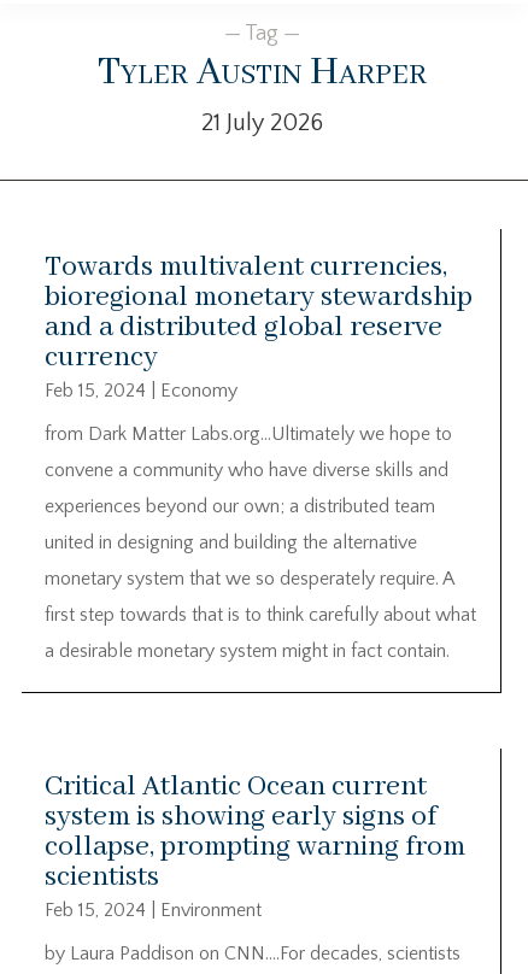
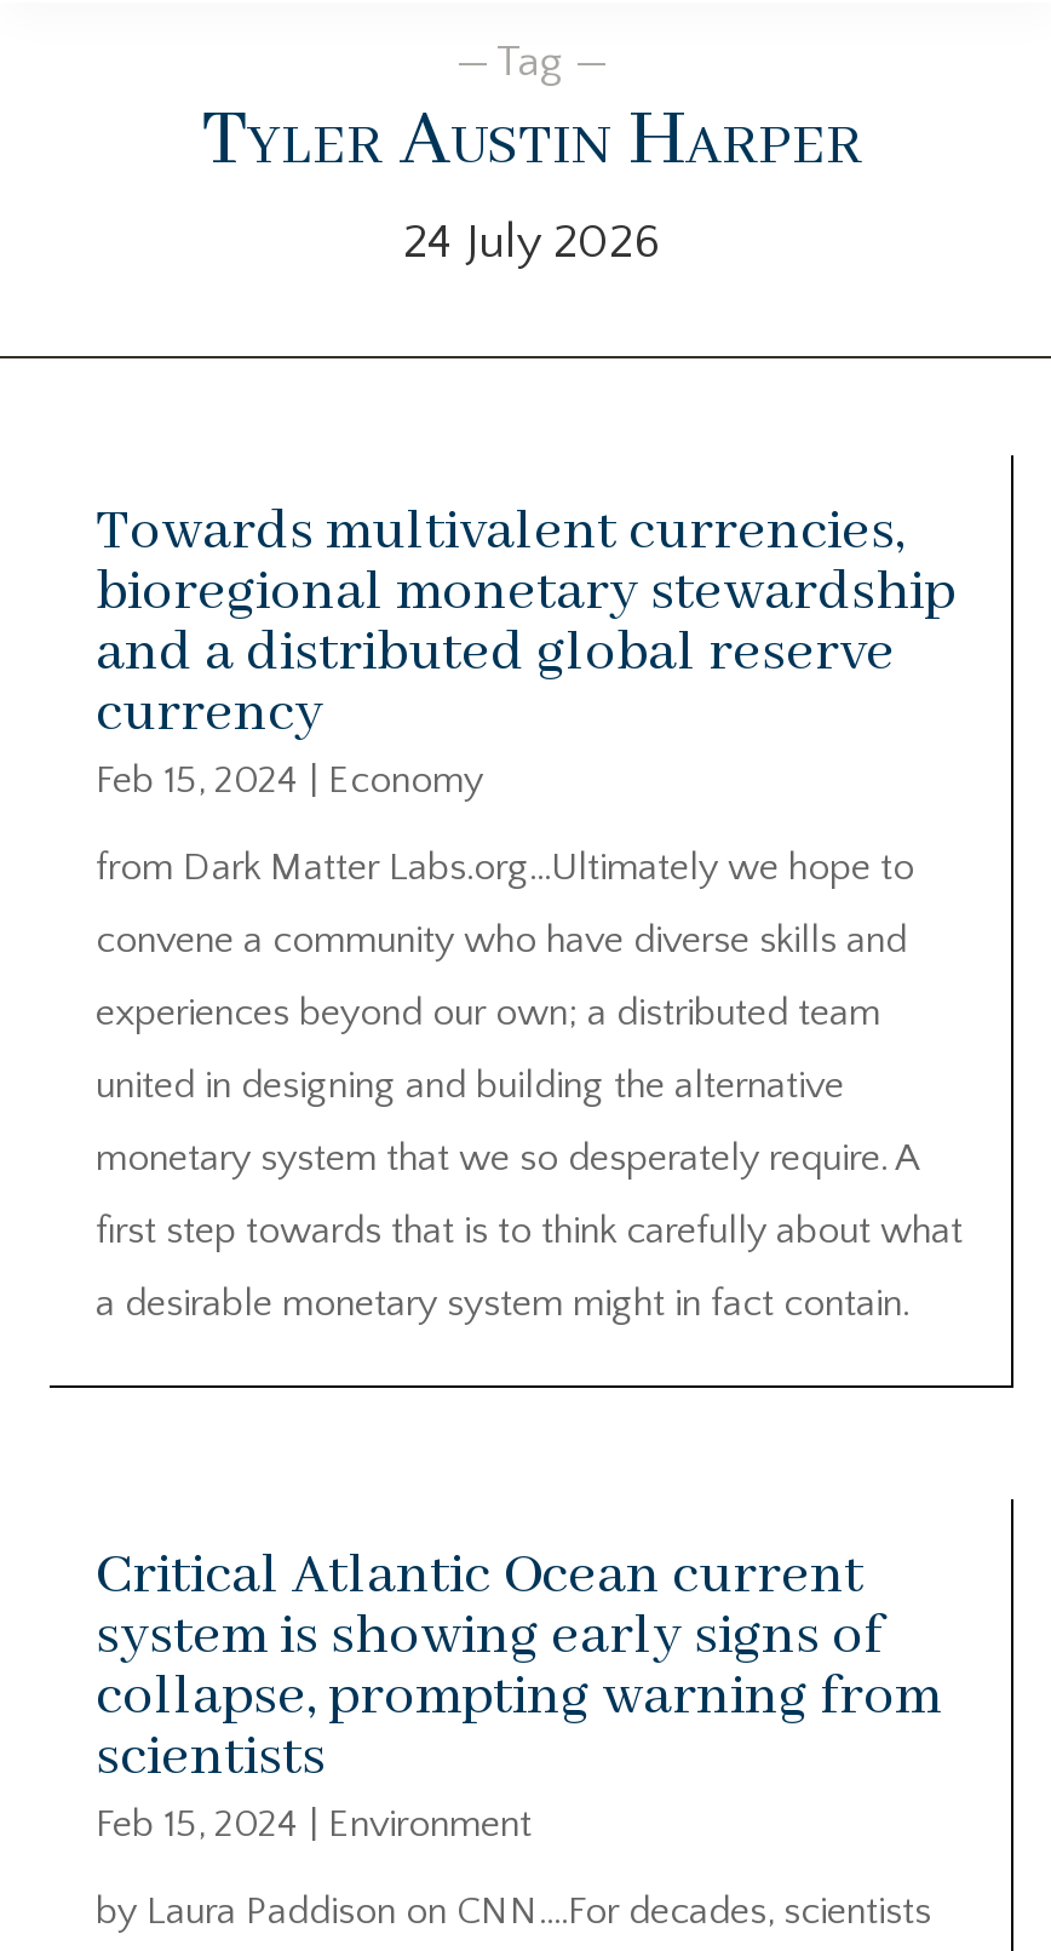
- 21 July 2026
+ 24 July 2026
